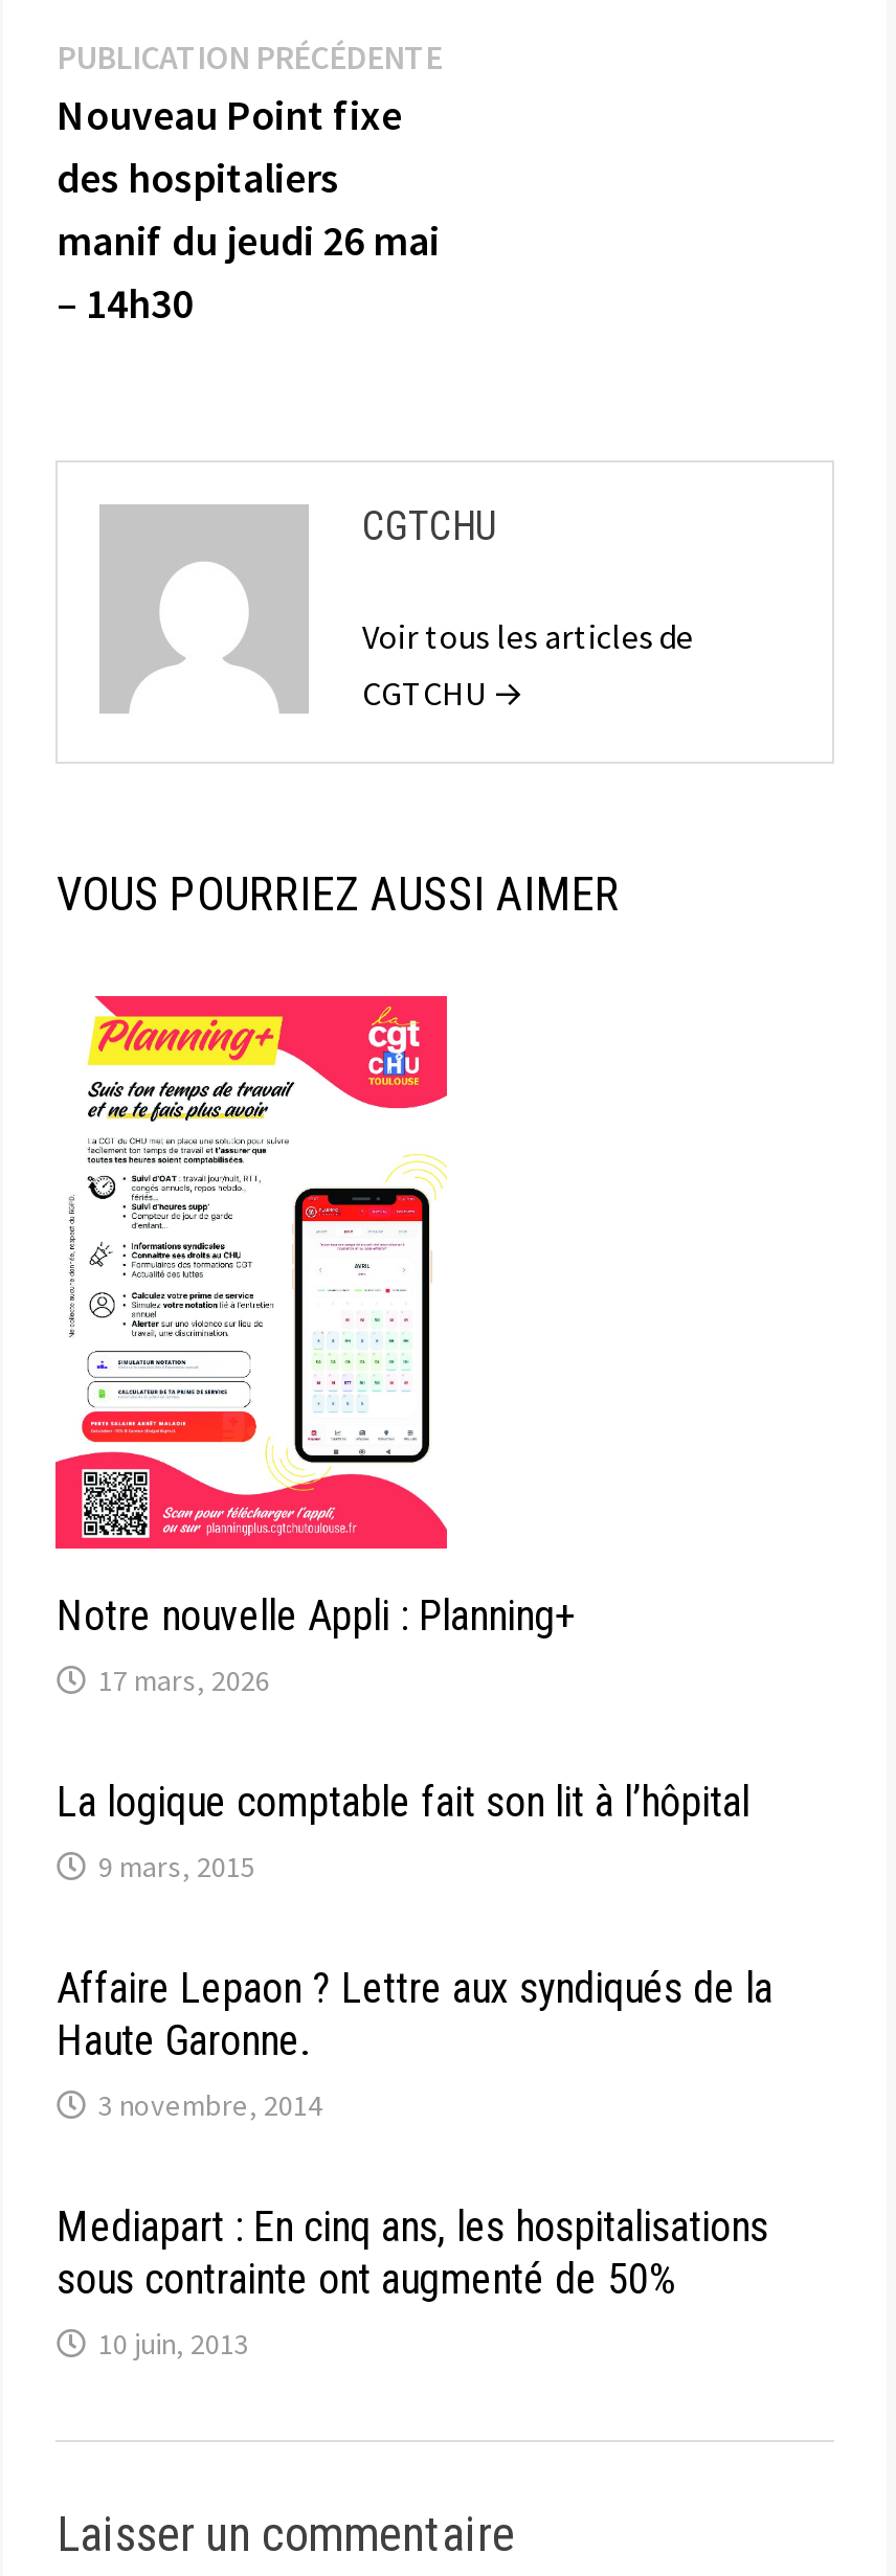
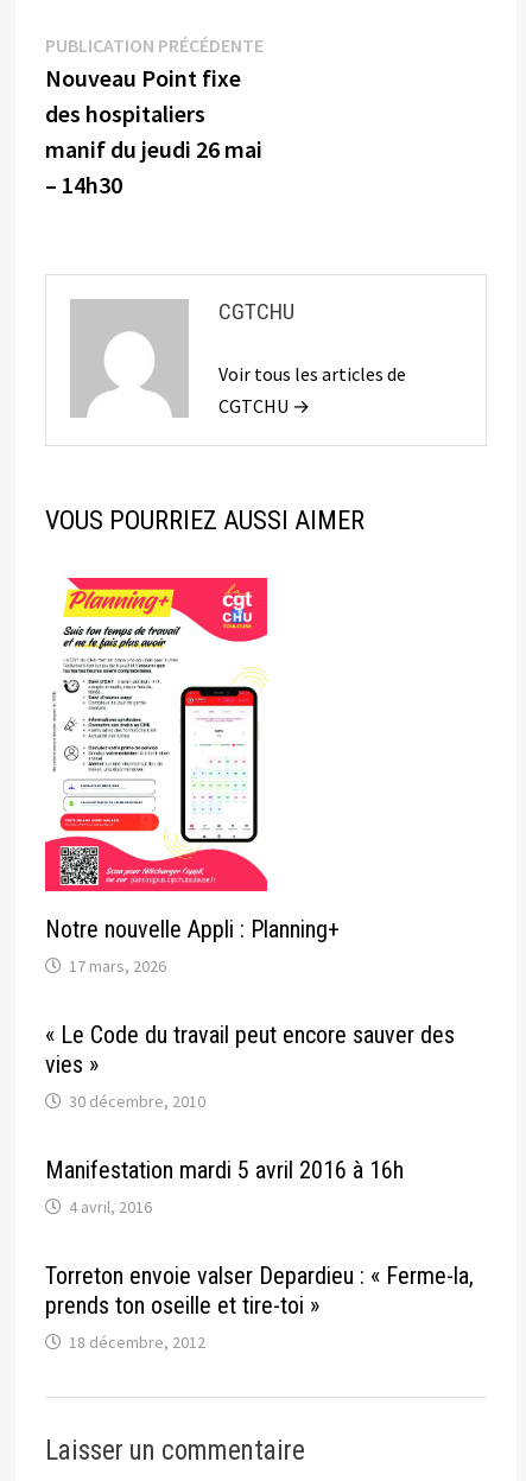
- La logique comptable fait son lit à l’hôpital
- 9 mars, 2015
+ « Le Code du travail peut encore sauver des
+ vies »
+ 30 décembre, 2010

- Affaire Lepaon ? Lettre aux syndiqués de la
- Haute Garonne.
- 3 novembre, 2014
+ Manifestation mardi 5 avril 2016 à 16h
+ 4 avril, 2016

- Mediapart : En cinq ans, les hospitalisations
- sous contrainte ont augmenté de 50%
- 10 juin, 2013
+ Torreton envoie valser Depardieu : « Ferme-la,
+ prends ton oseille et tire-toi »
+ 18 décembre, 2012
